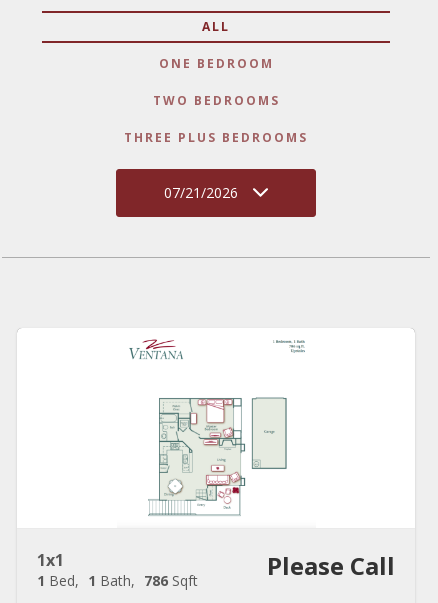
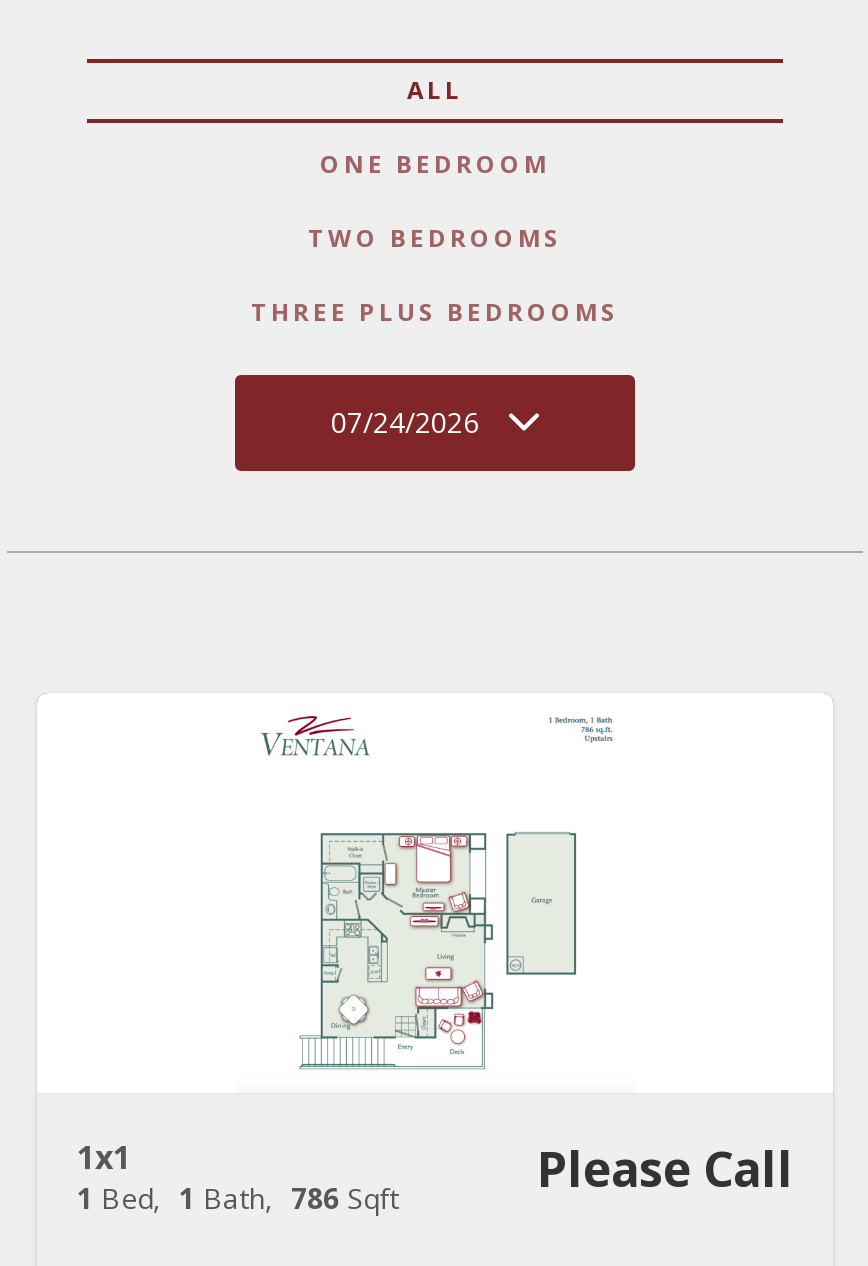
- 07/21/2026
+ 07/24/2026
